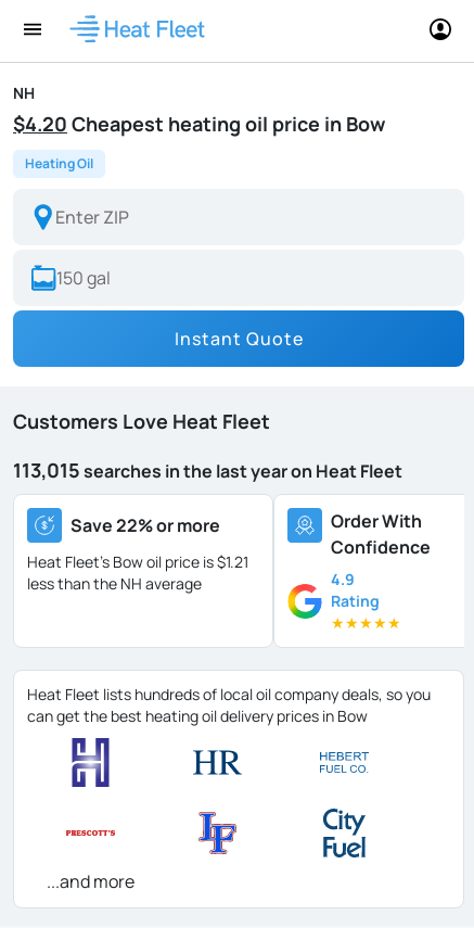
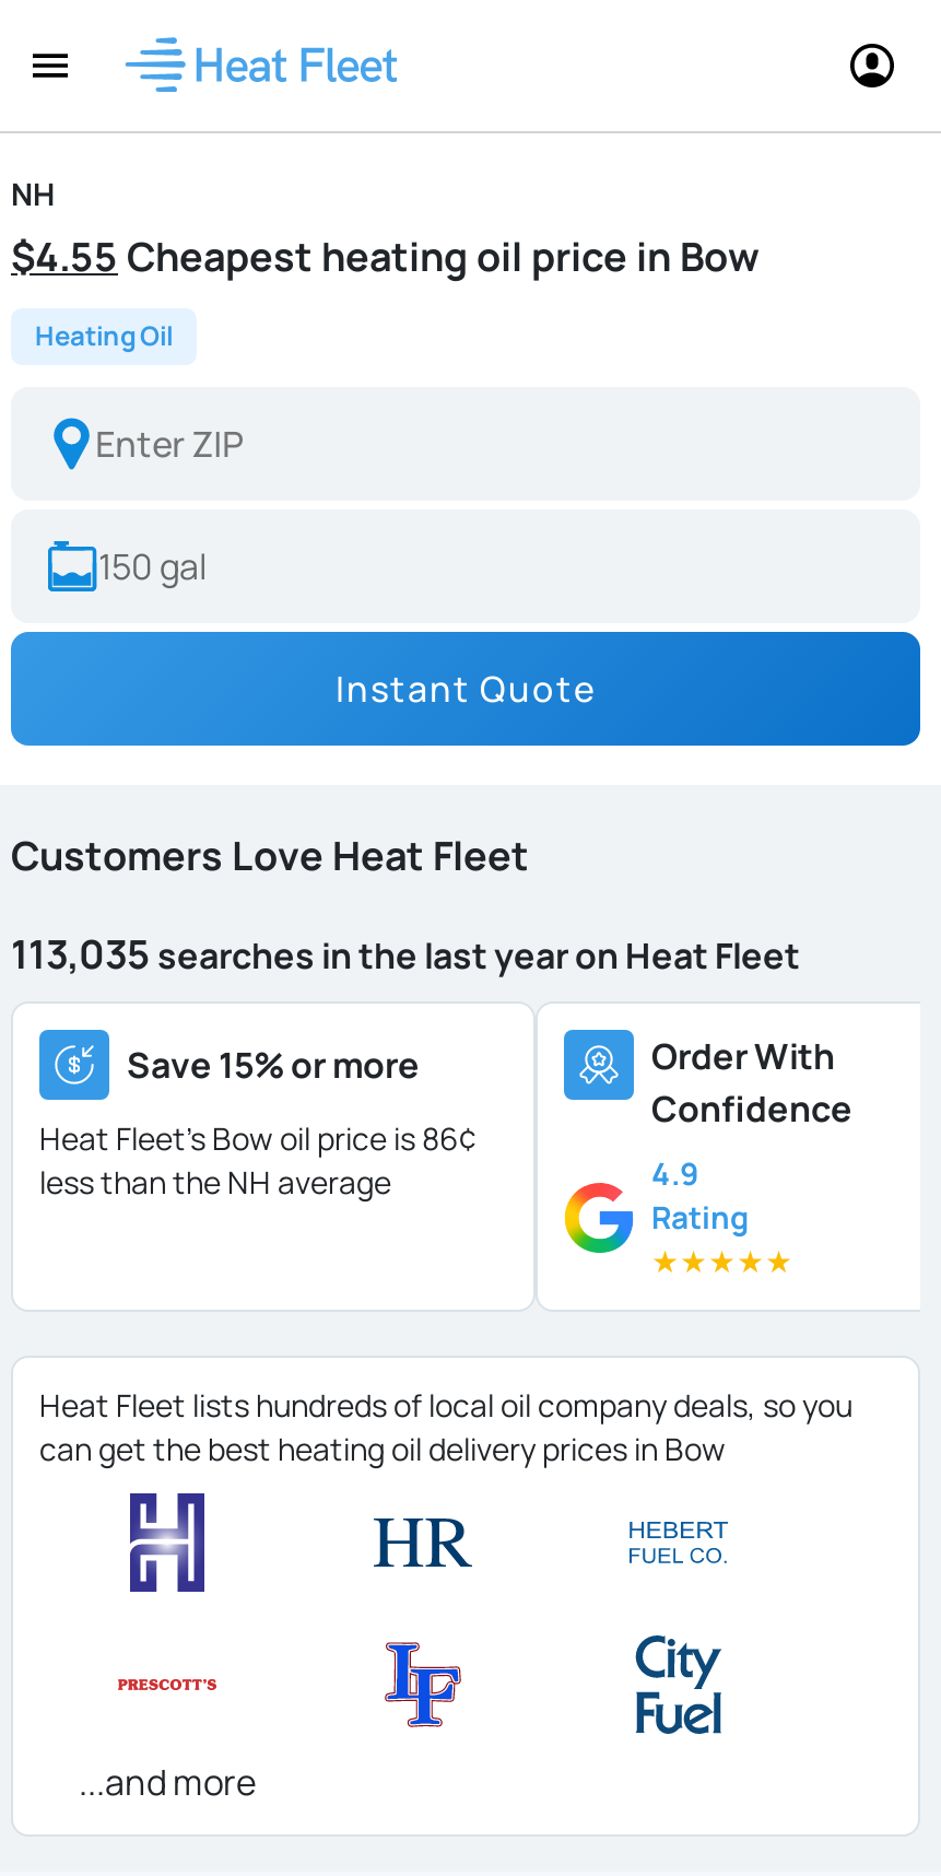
- $4.20 Cheapest heating oil price in Bow
+ $4.55 Cheapest heating oil price in Bow

- 113,015 searches in the last year on Heat Fleet
+ 113,035 searches in the last year on Heat Fleet

- Save 22% or more
+ Save 15% or more

- Heat Fleet's Bow oil price is $1.21
+ Heat Fleet's Bow oil price is 86¢
